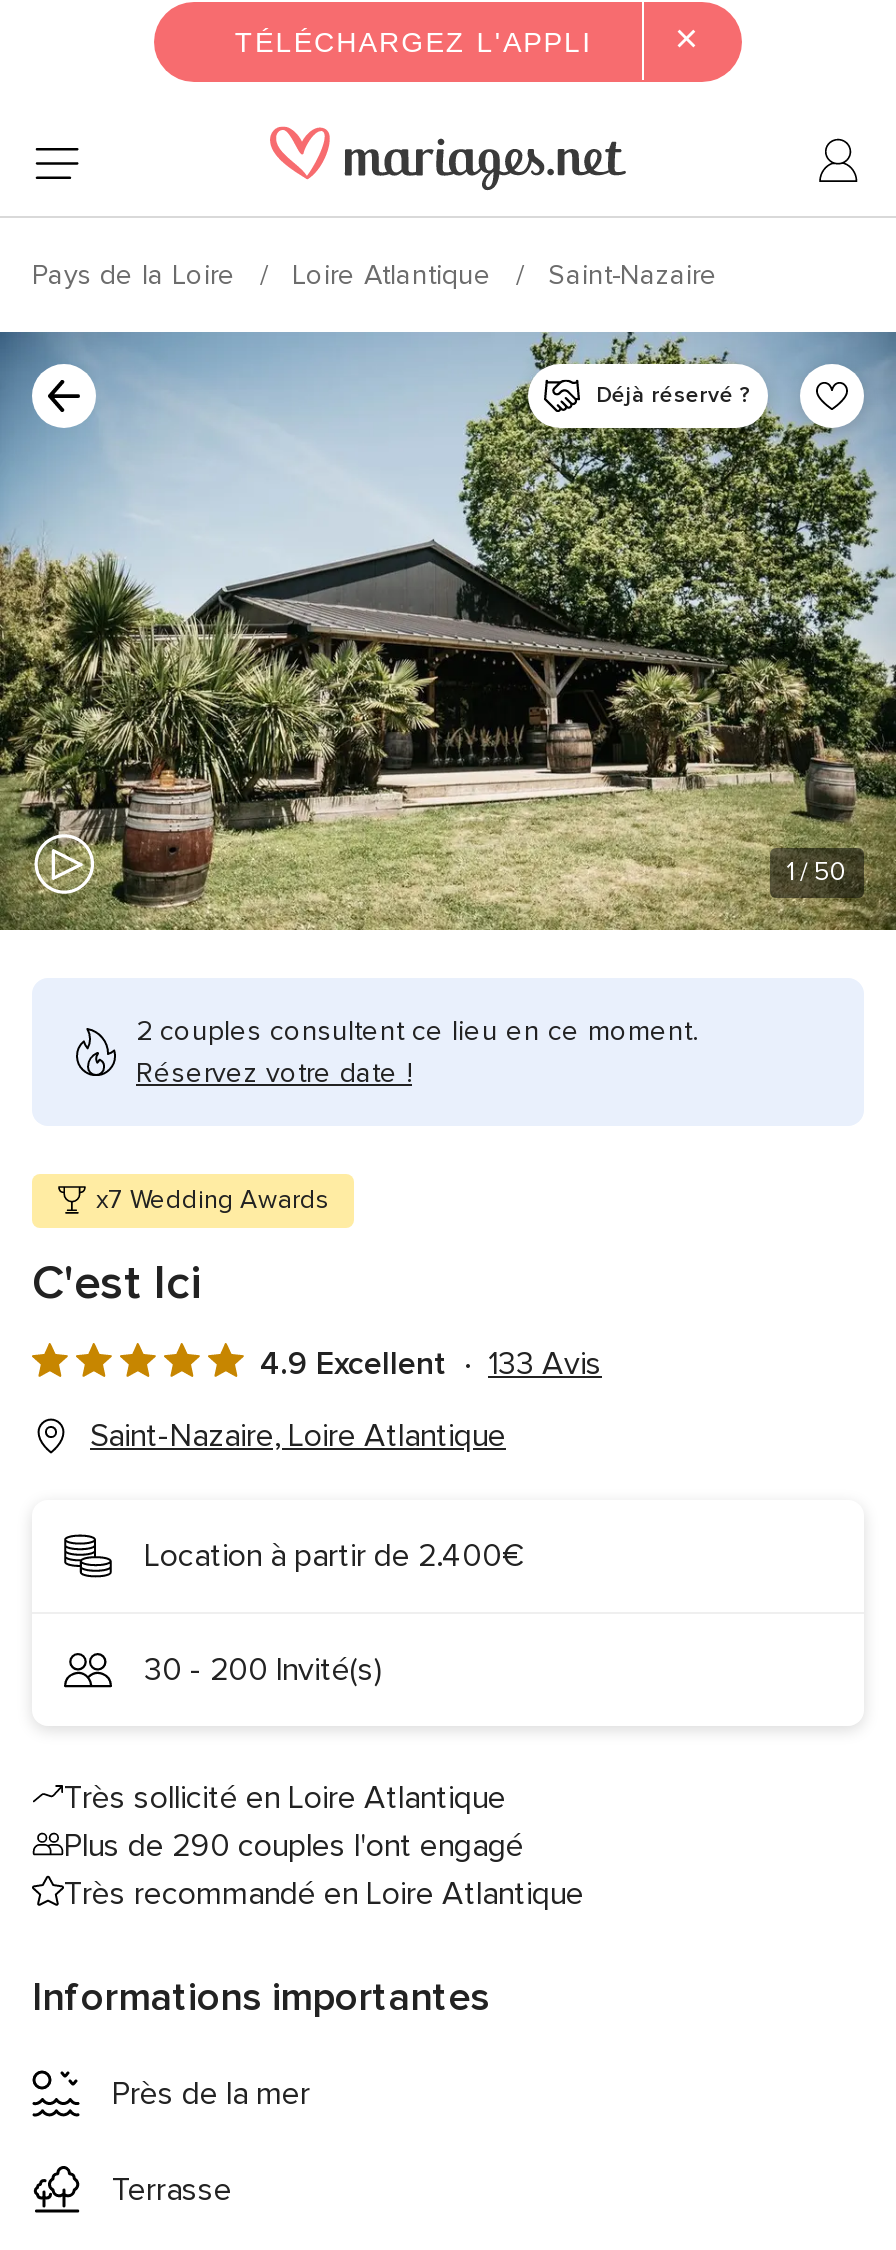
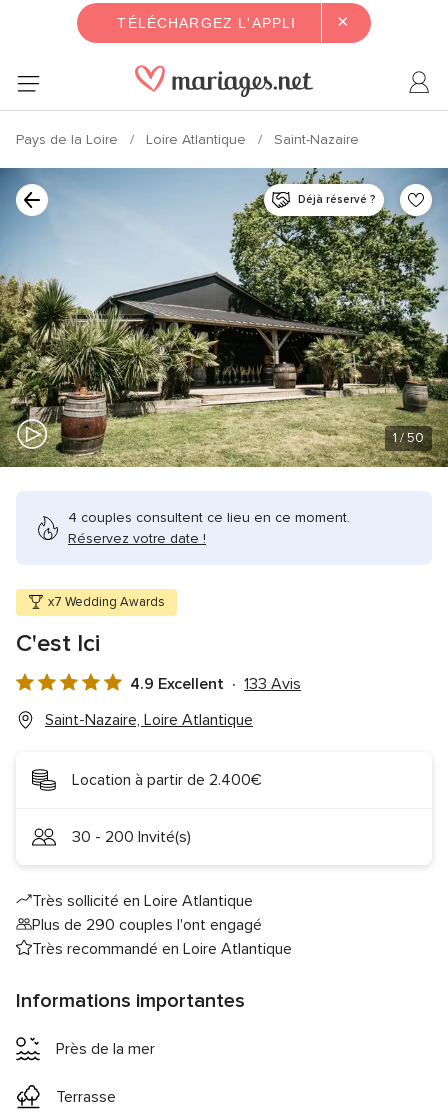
- 2 couples consultent ce lieu en ce moment.
+ 4 couples consultent ce lieu en ce moment.
